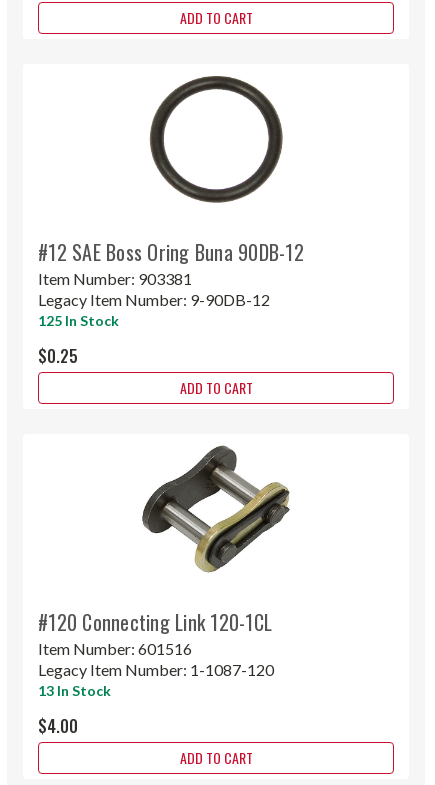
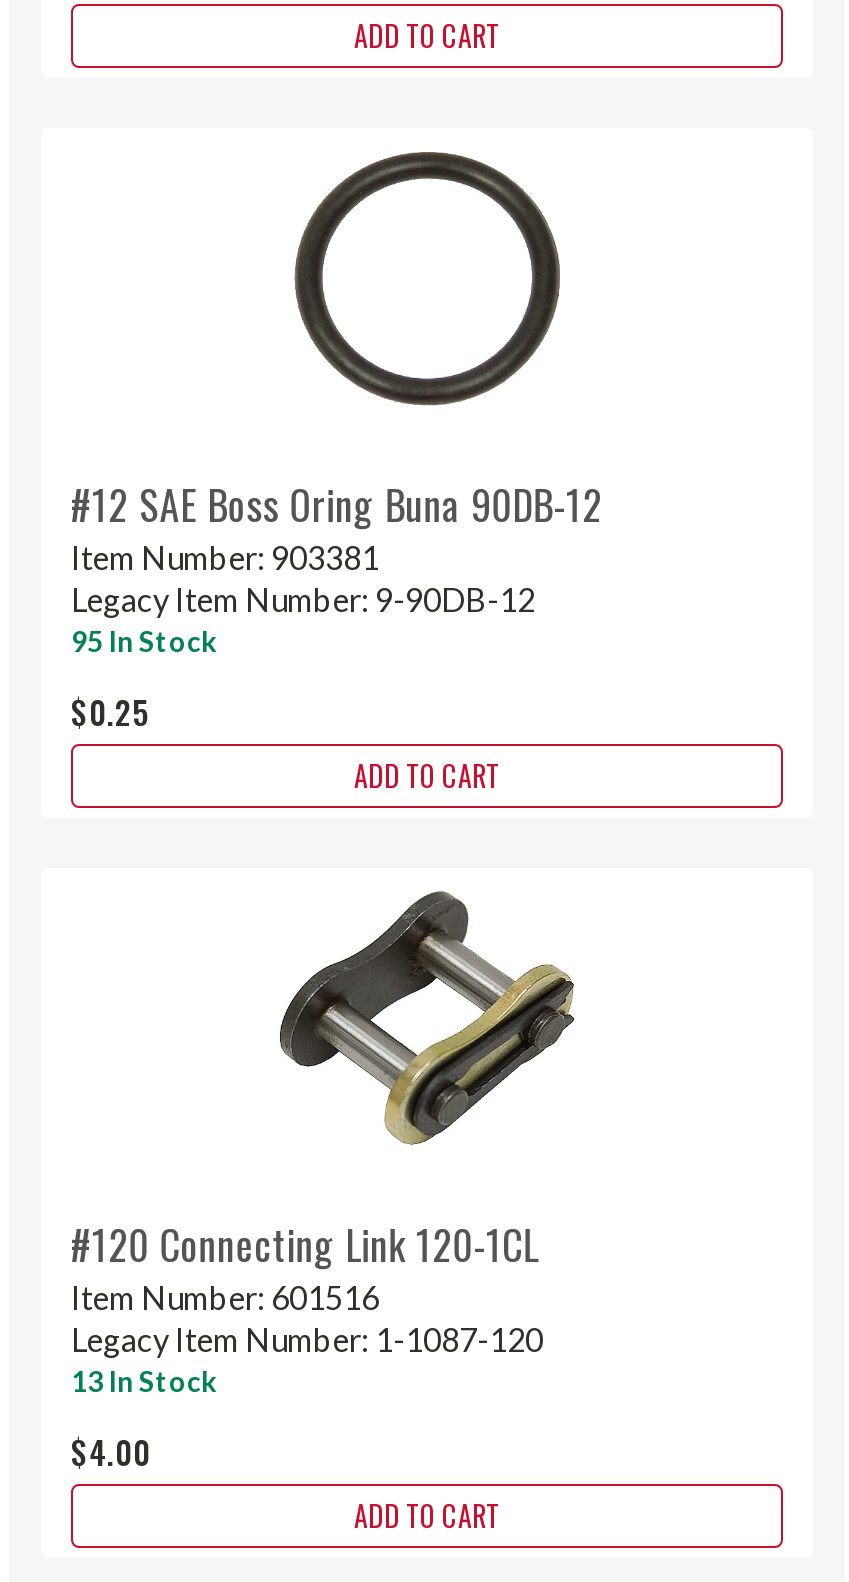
- 125 In Stock
+ 95 In Stock
